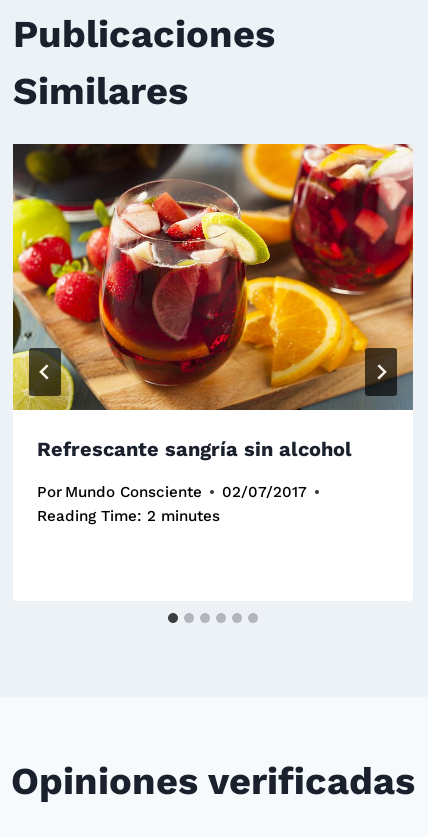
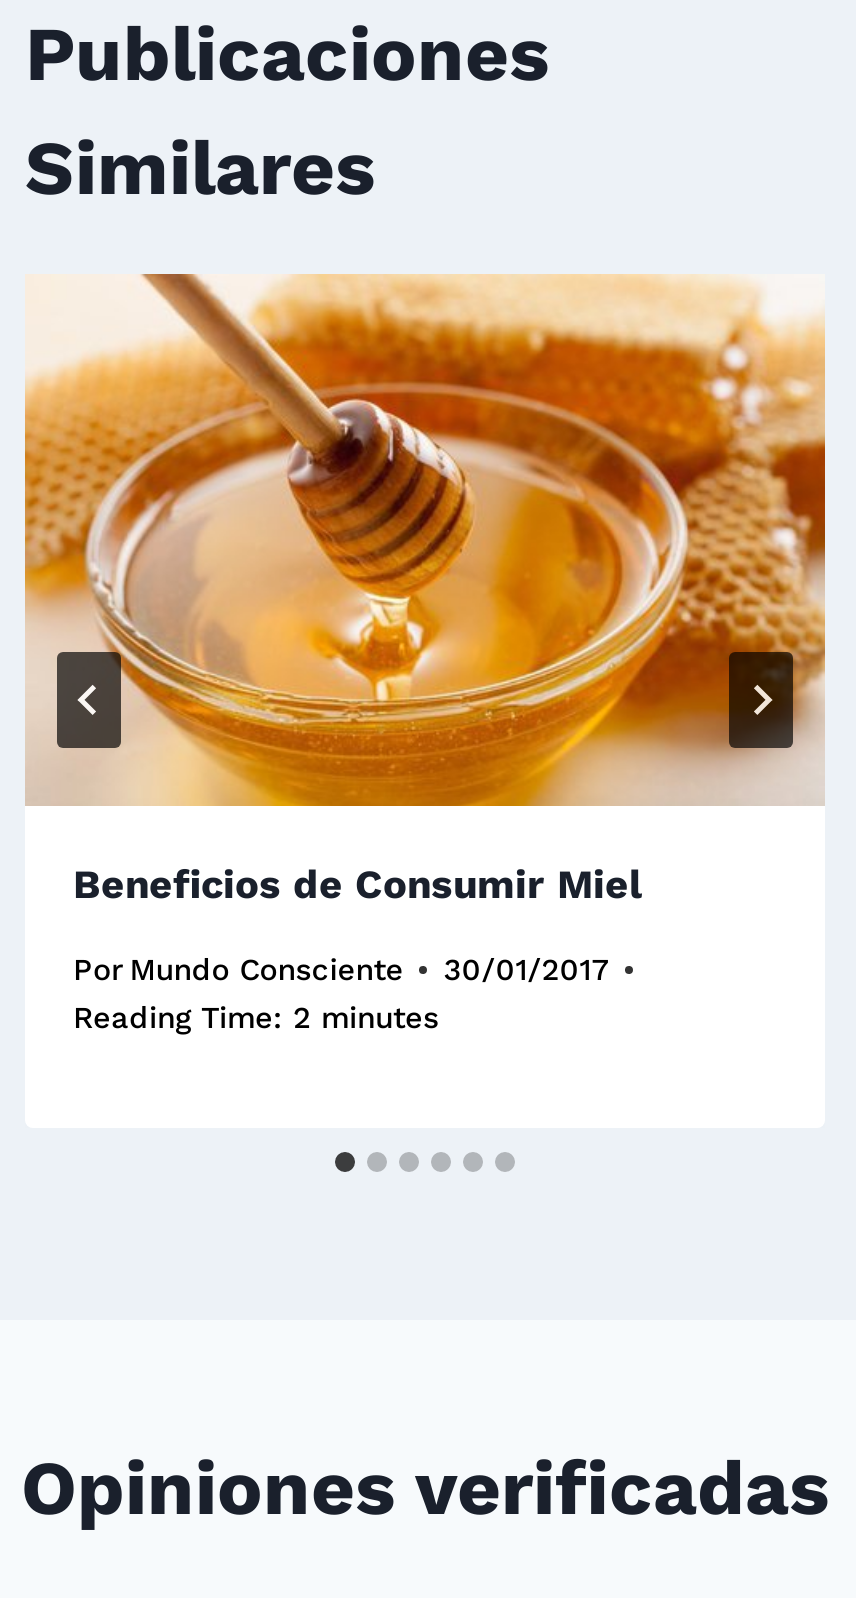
- [image]
- Refrescante sangría sin alcohol
+ [image]
+ Beneficios de Consumir Miel

- Por Mundo Consciente 02/07/2017
+ Por Mundo Consciente 30/01/2017
